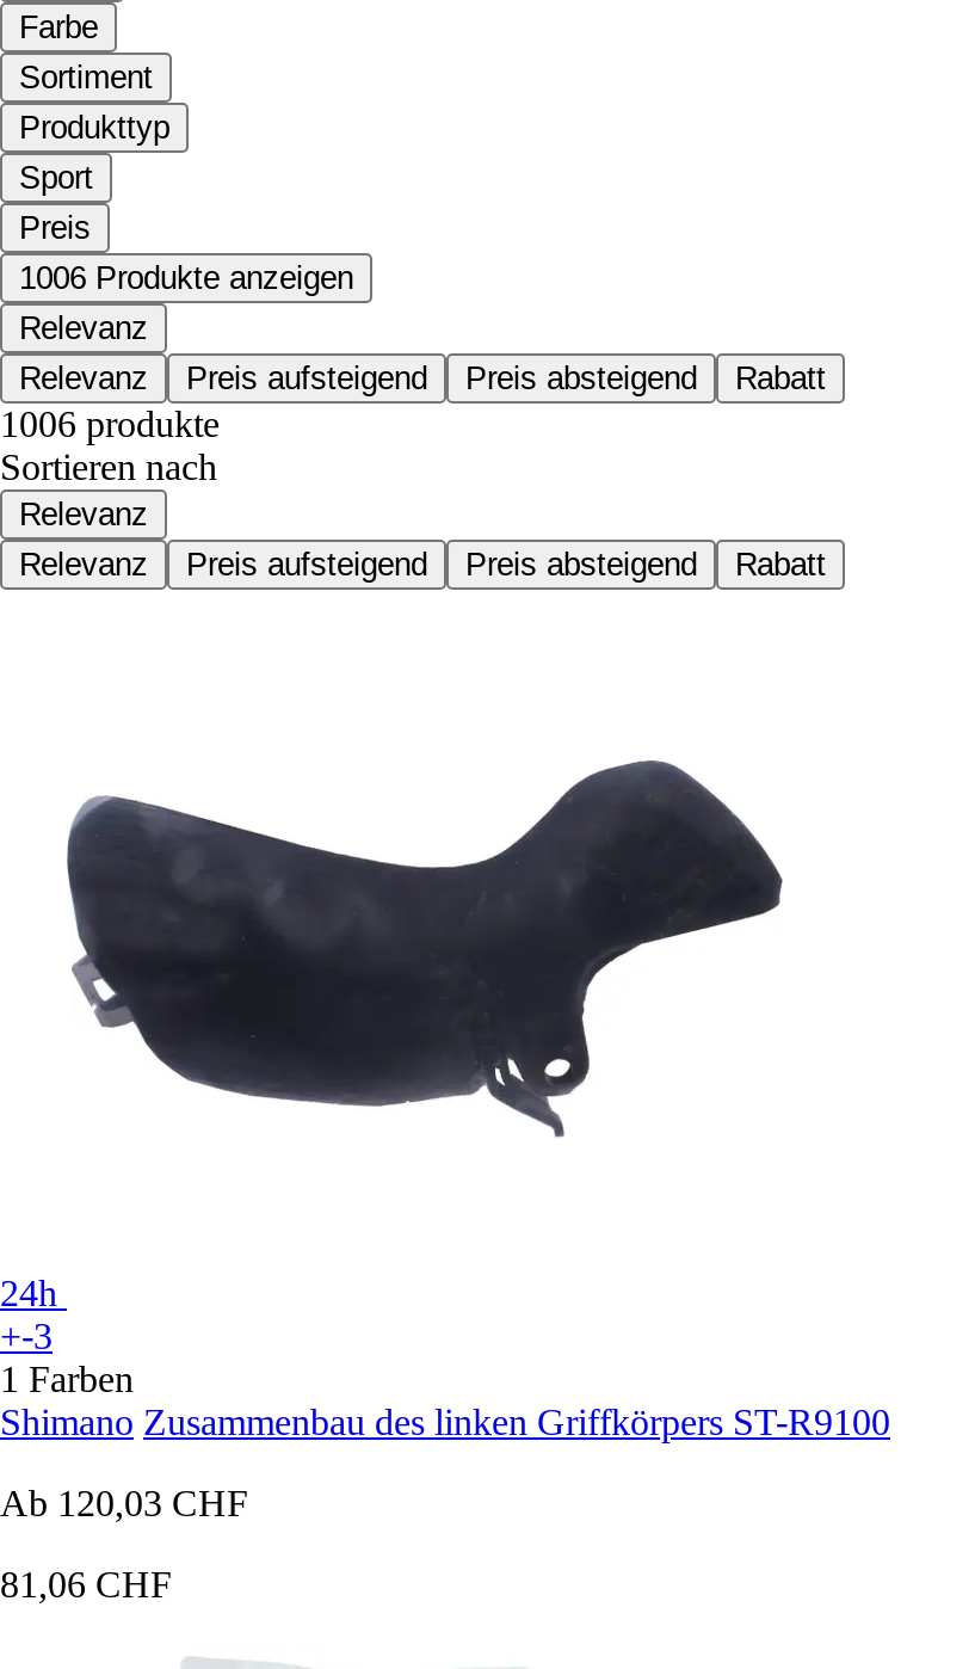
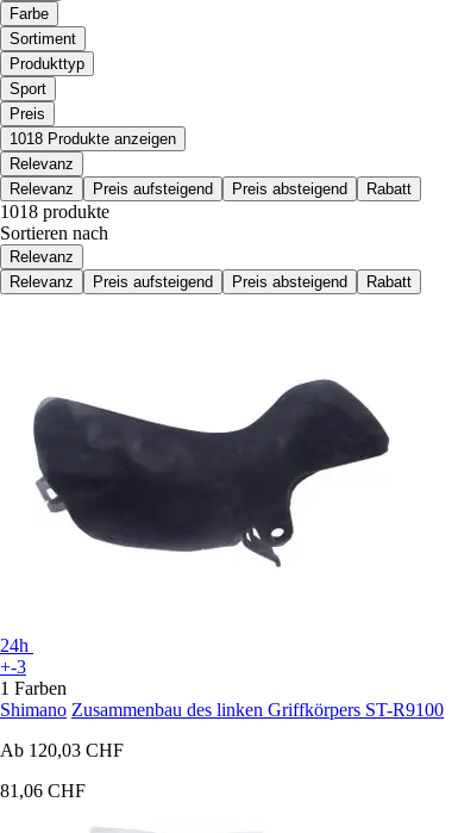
- 1006 Produkte anzeigen
+ 1018 Produkte anzeigen

- 1006 produkte
+ 1018 produkte
